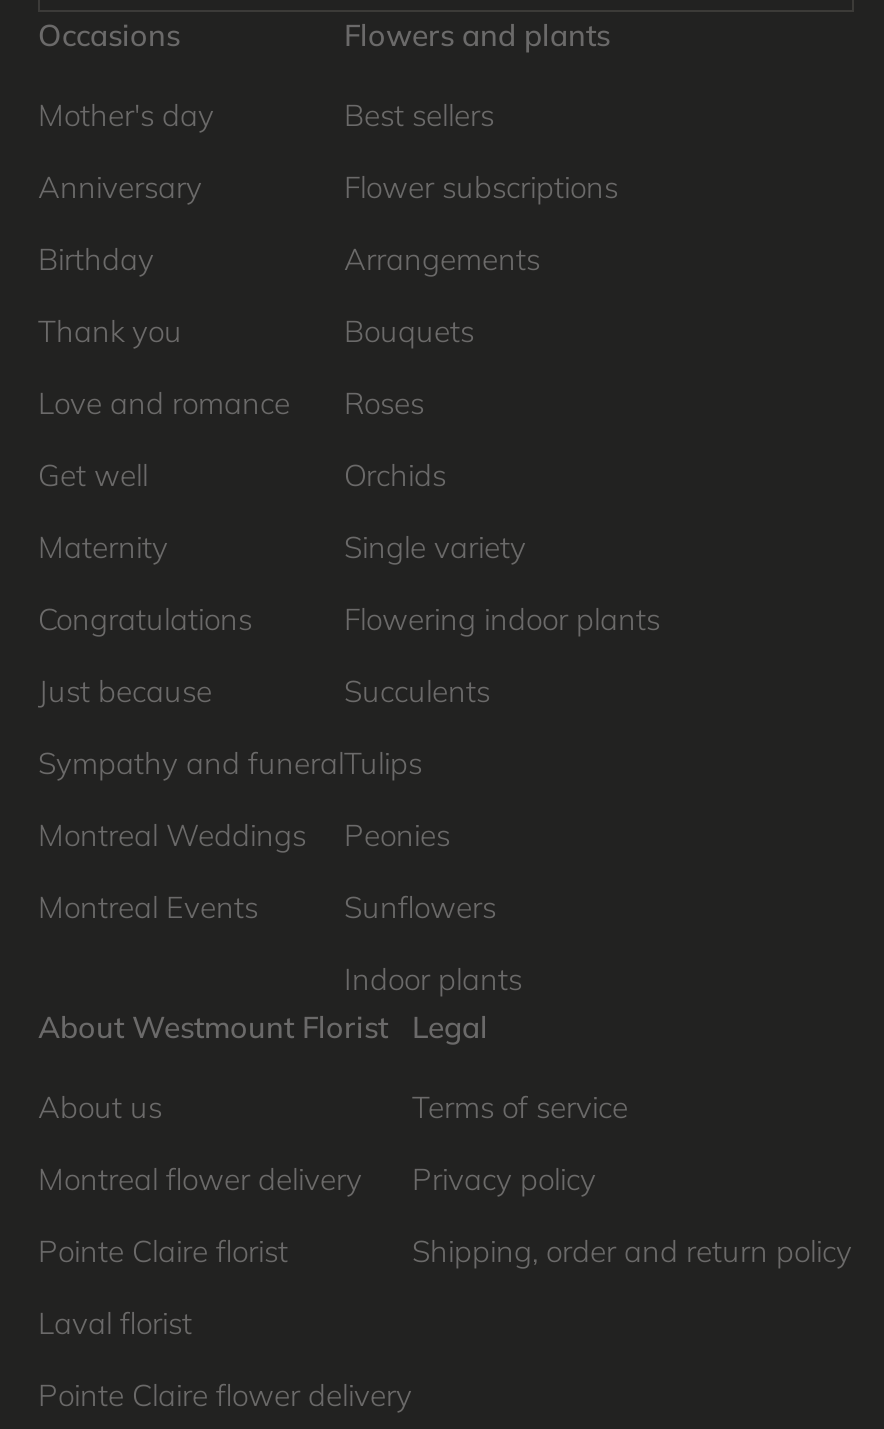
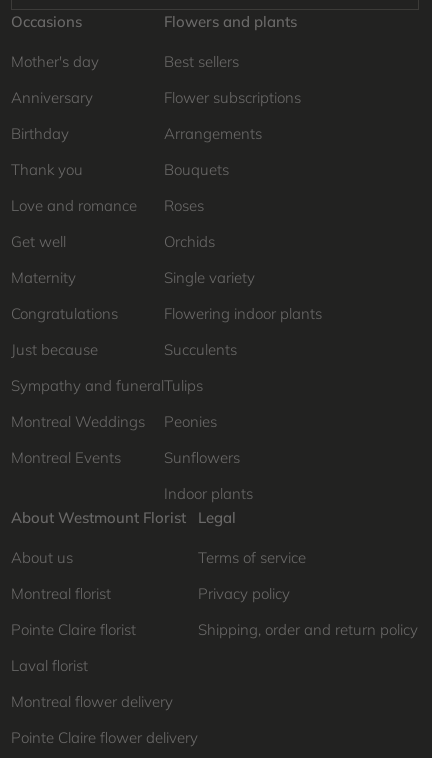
moved down: Montreal flower delivery

+ Montreal florist
